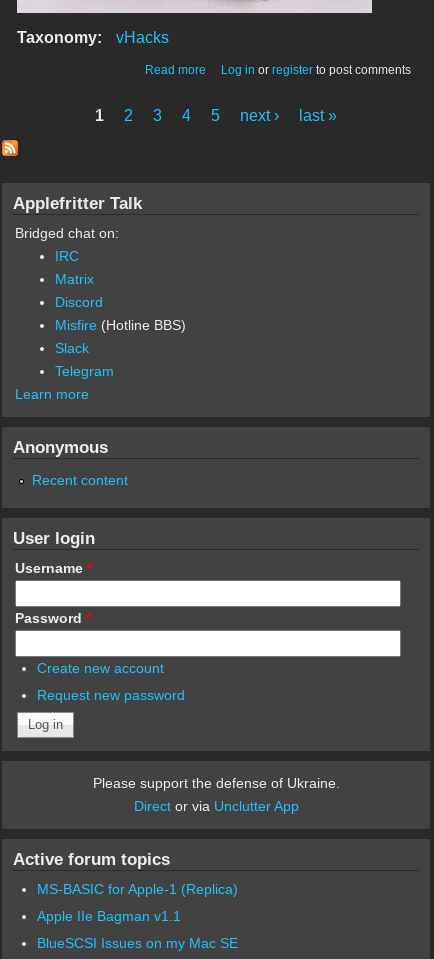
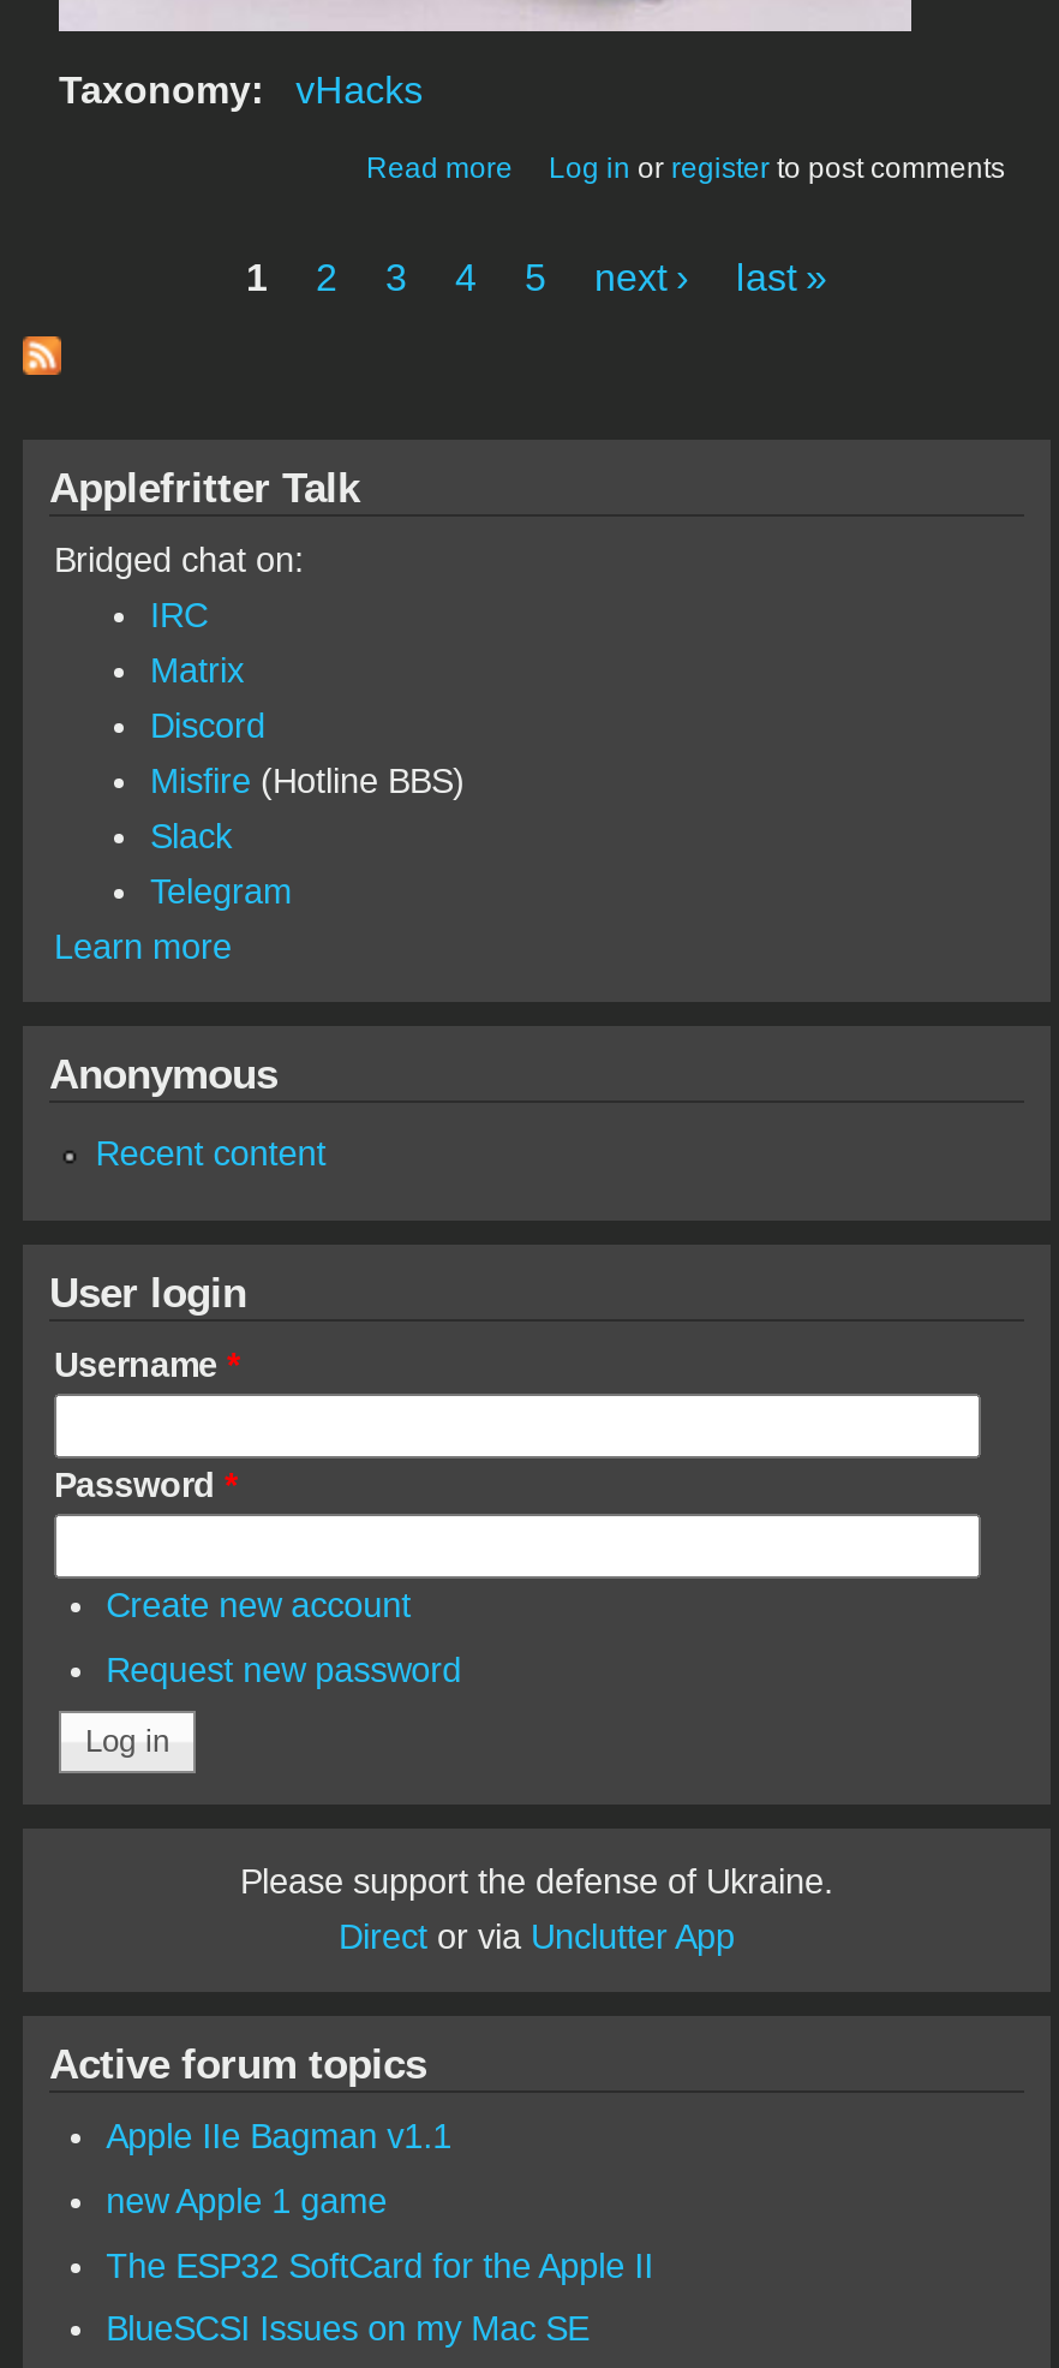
- MS-BASIC for Apple-1 (Replica)

moved up: Apple IIe Bagman v1.1

+ new Apple 1 game
+ The ESP32 SoftCard for the Apple II
